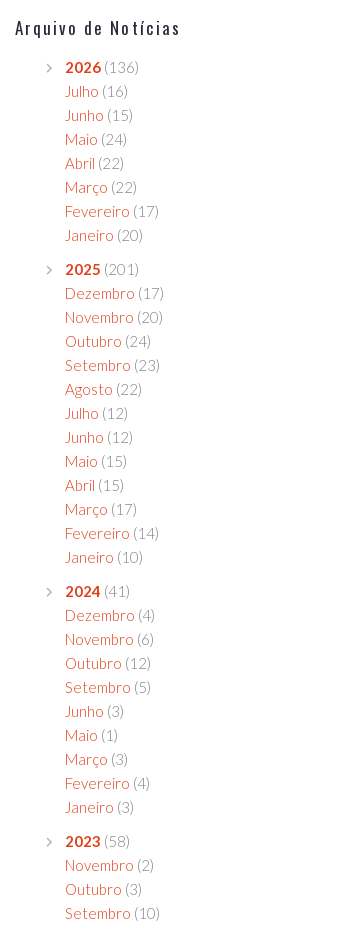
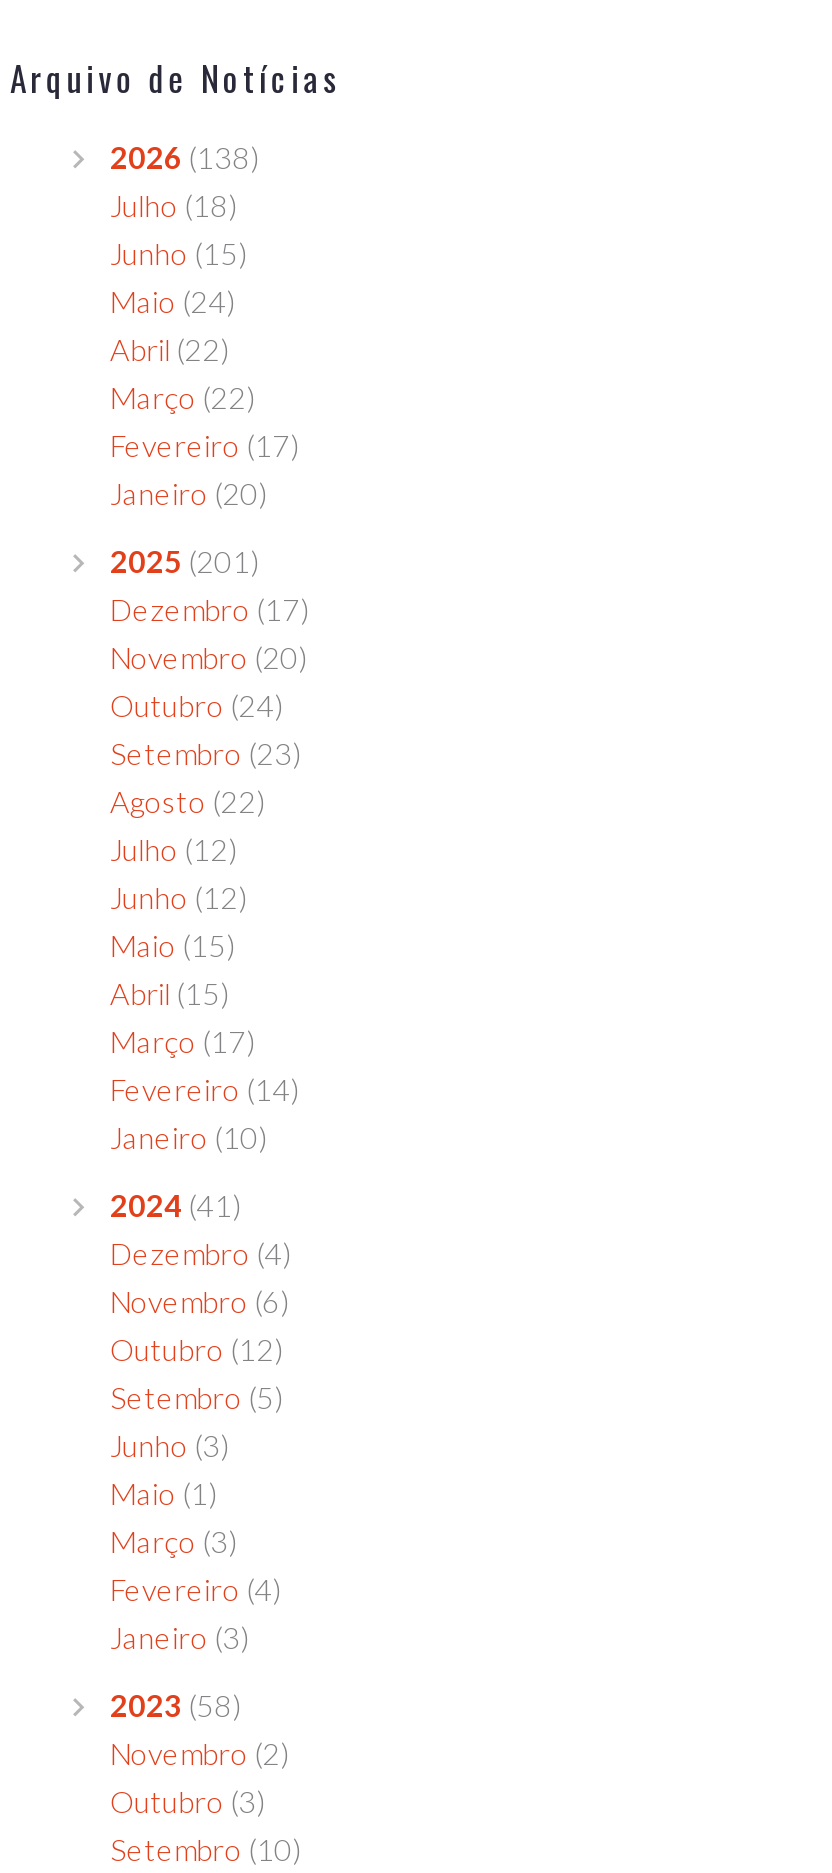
- 2026 (136)
+ 2026 (138)

- Julho (16)
+ Julho (18)
